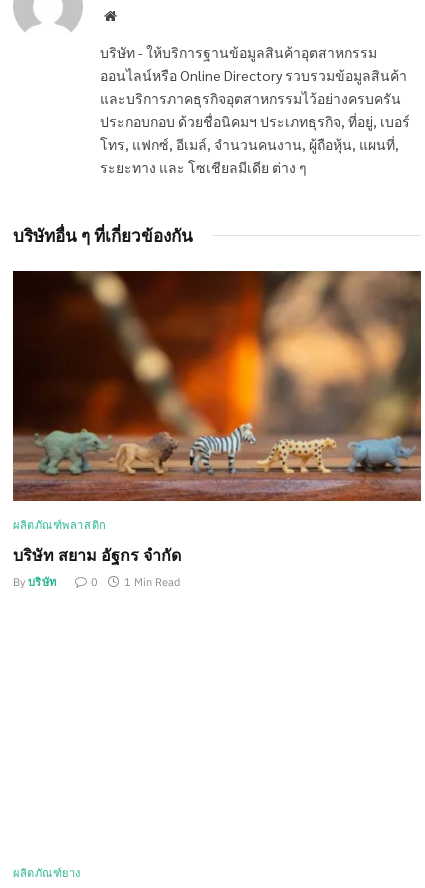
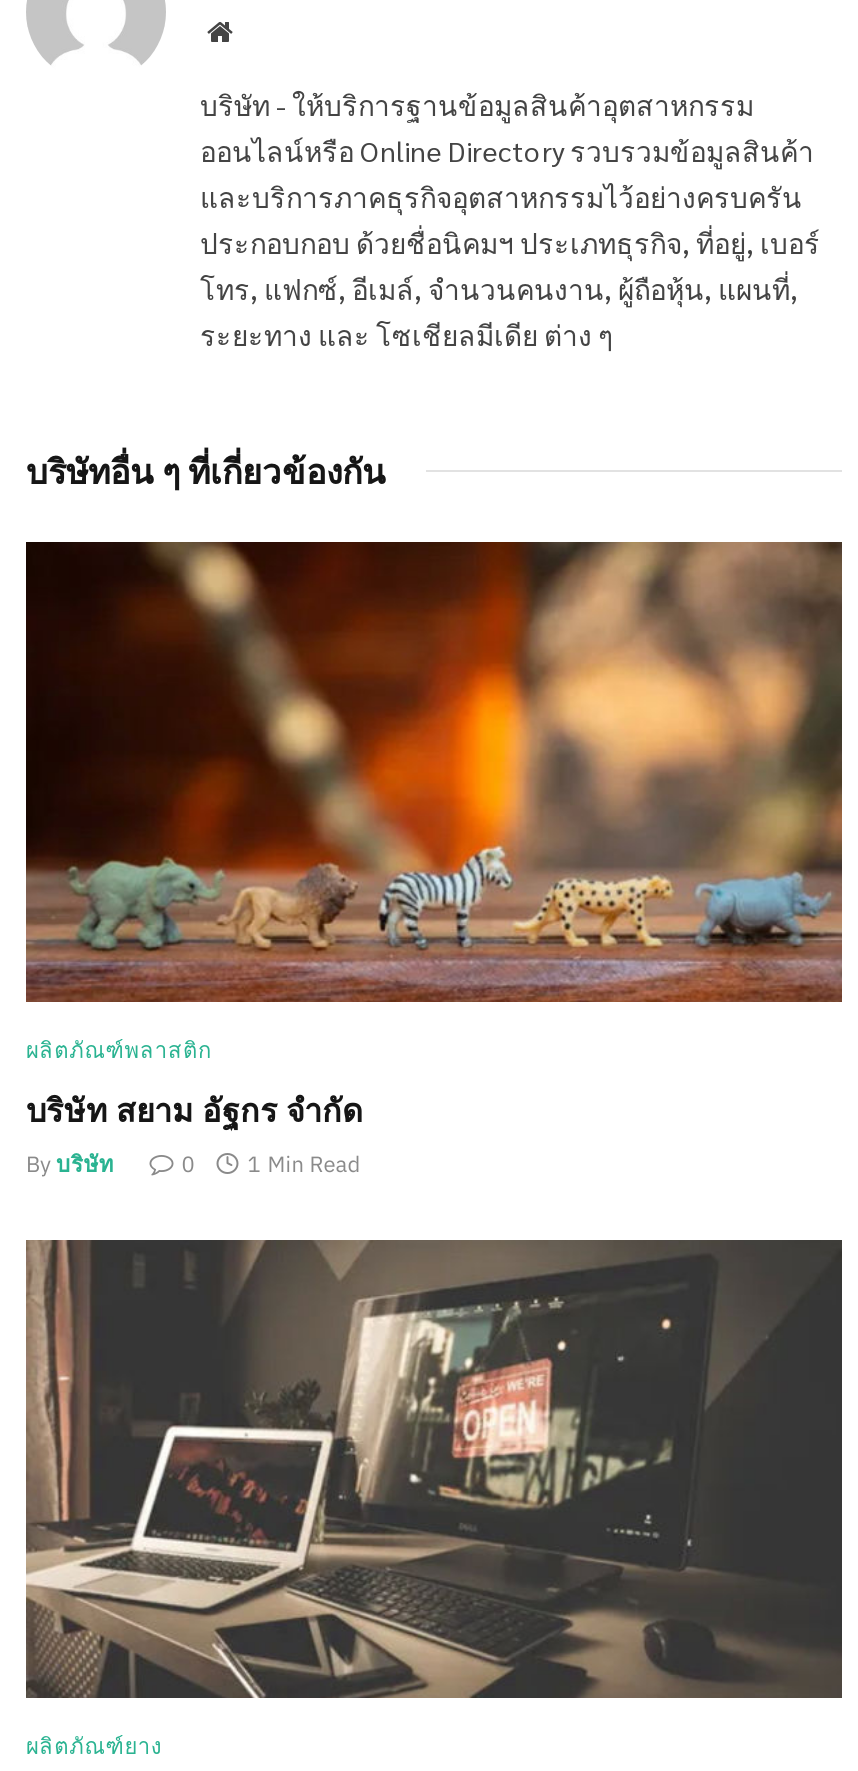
+ [image]
